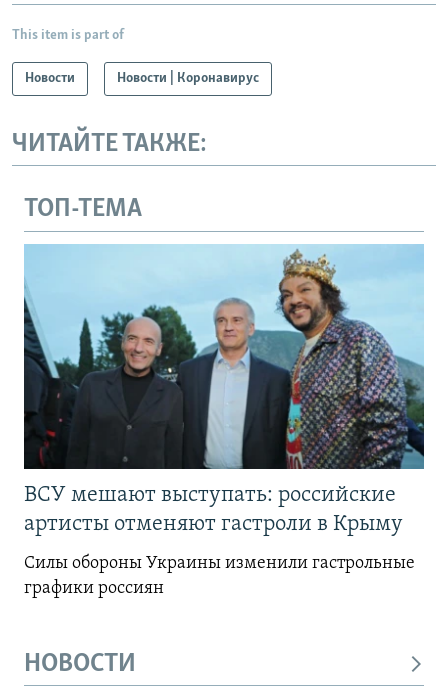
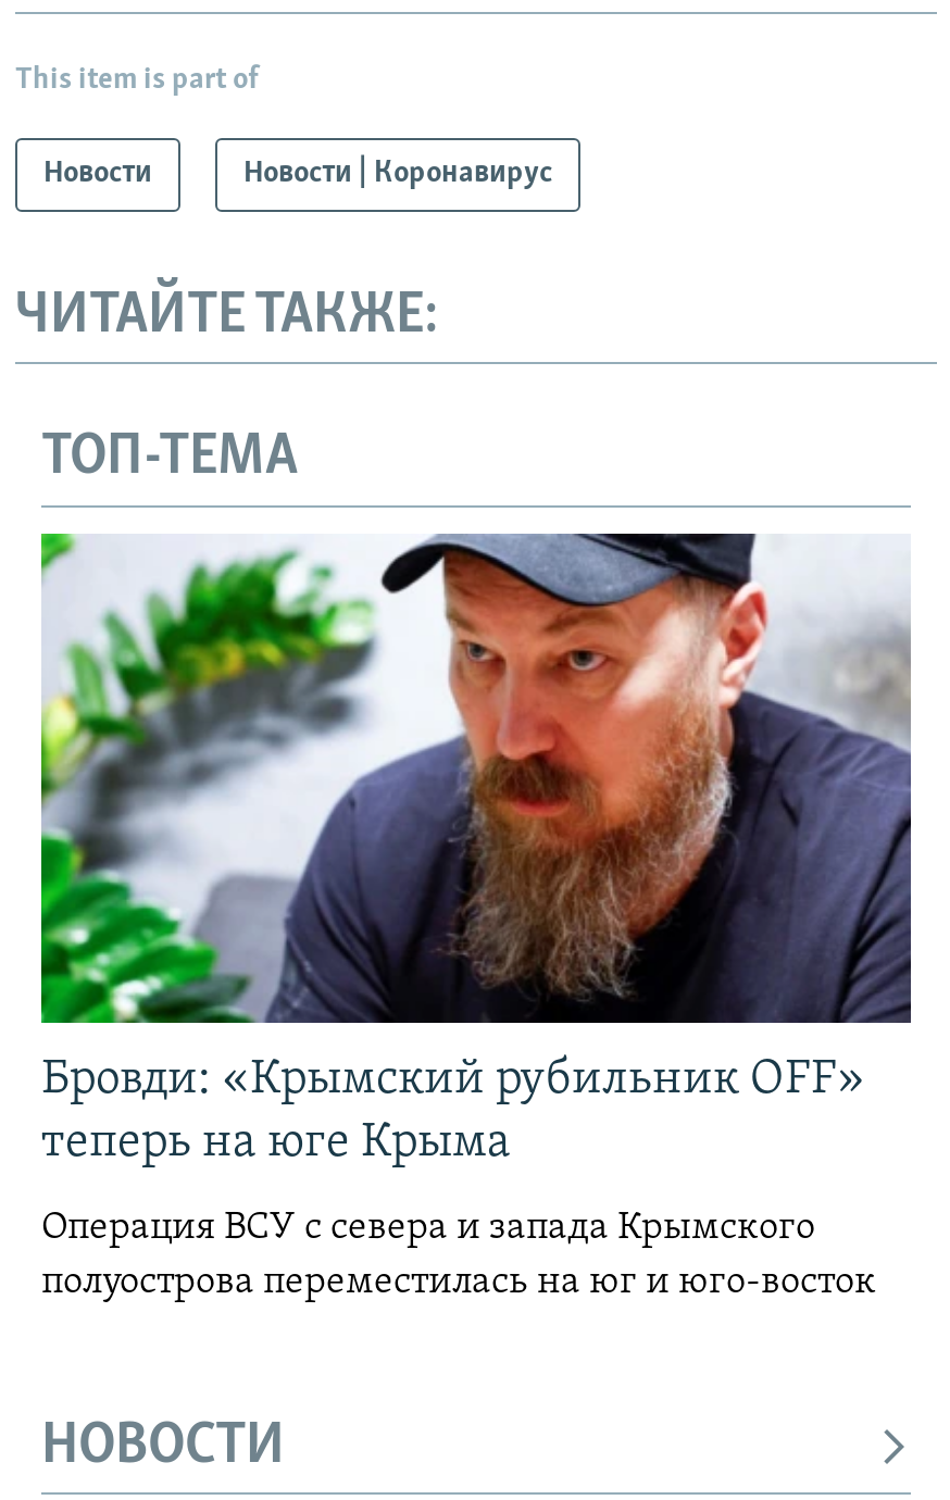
- [image]
- ВСУ мешают выступать: российские
- артисты отменяют гастроли в Крыму
+ [image]
+ Бровди: «Крымский рубильник OFF»
+ теперь на юге Крыма

- Силы обороны Украины изменили гастрольные
- графики россиян
+ Операция ВСУ с севера и запада Крымского
+ полуострова переместилась на юг и юго-восток
